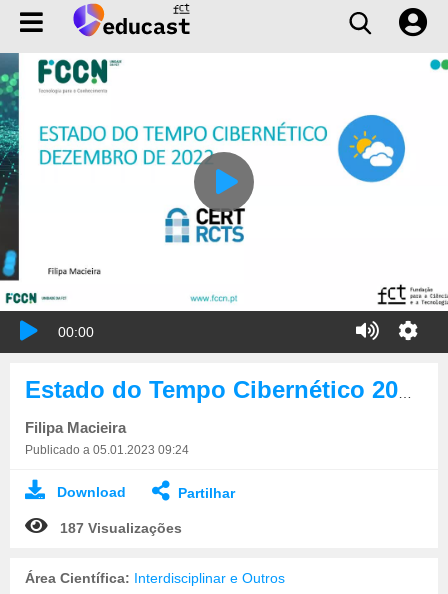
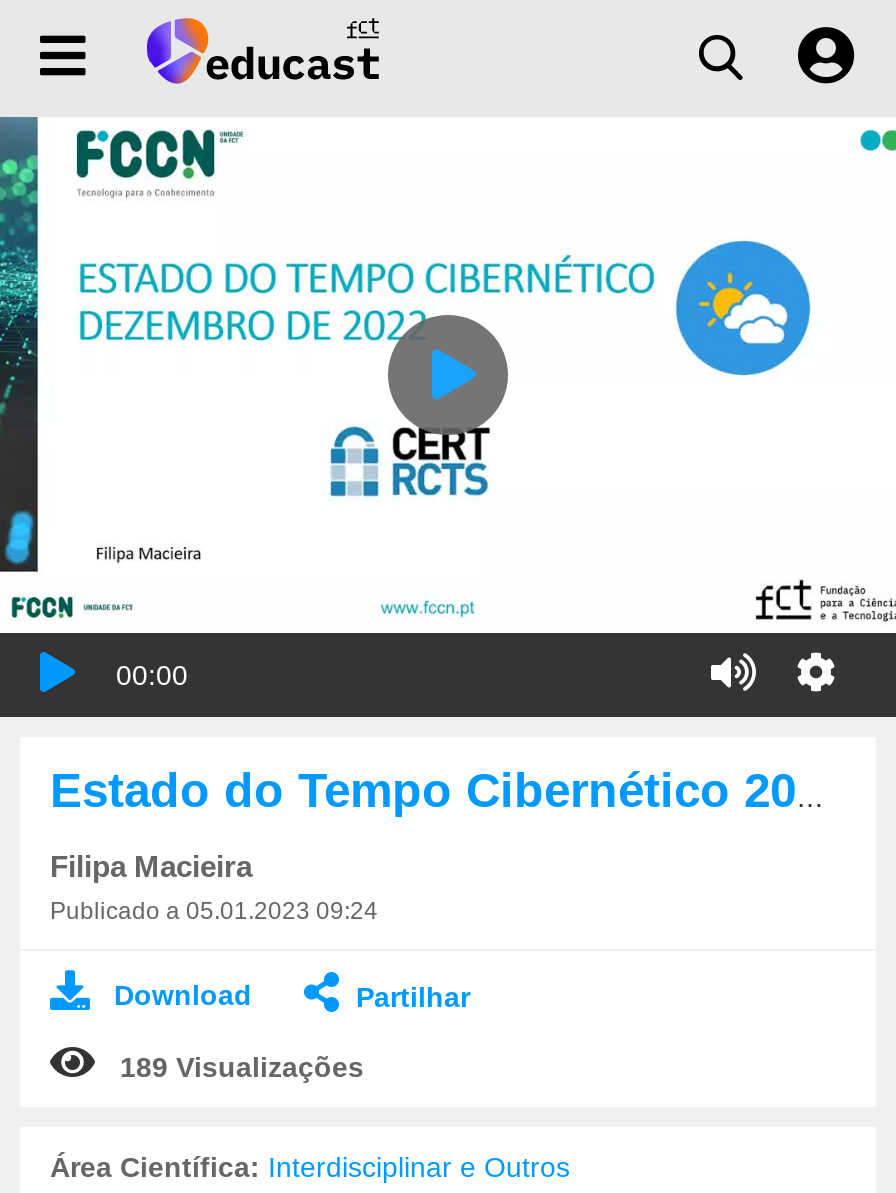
- 187 Visualizações
+ 189 Visualizações
